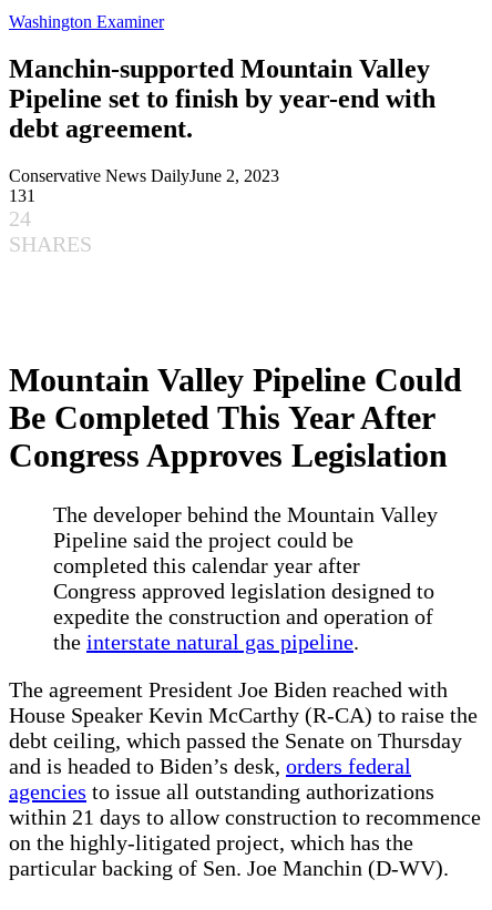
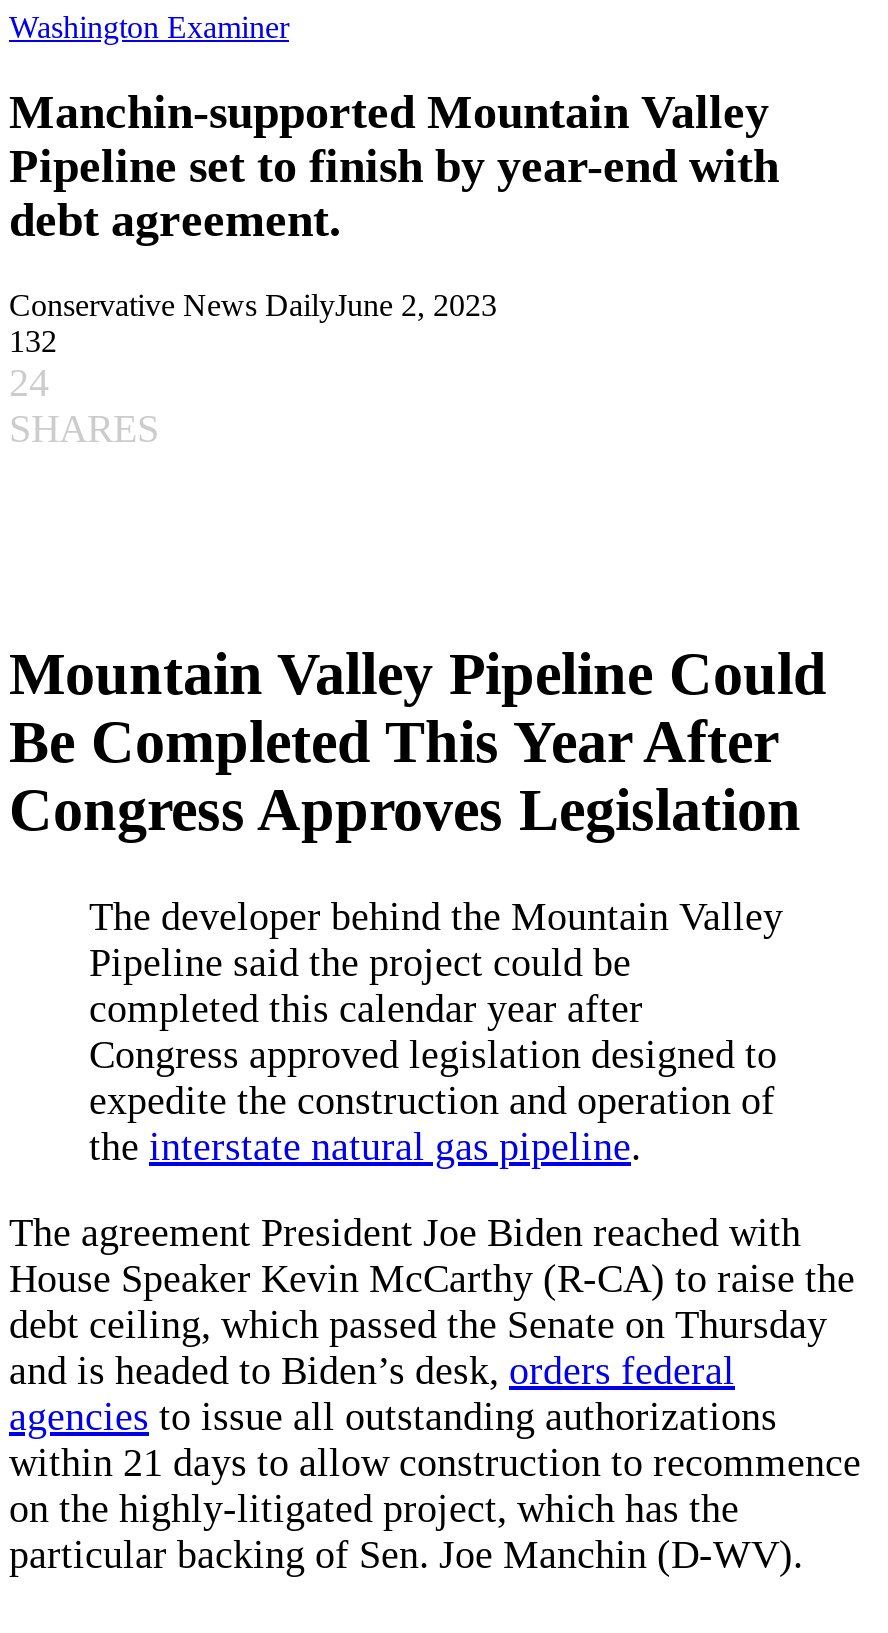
- 131
+ 132
